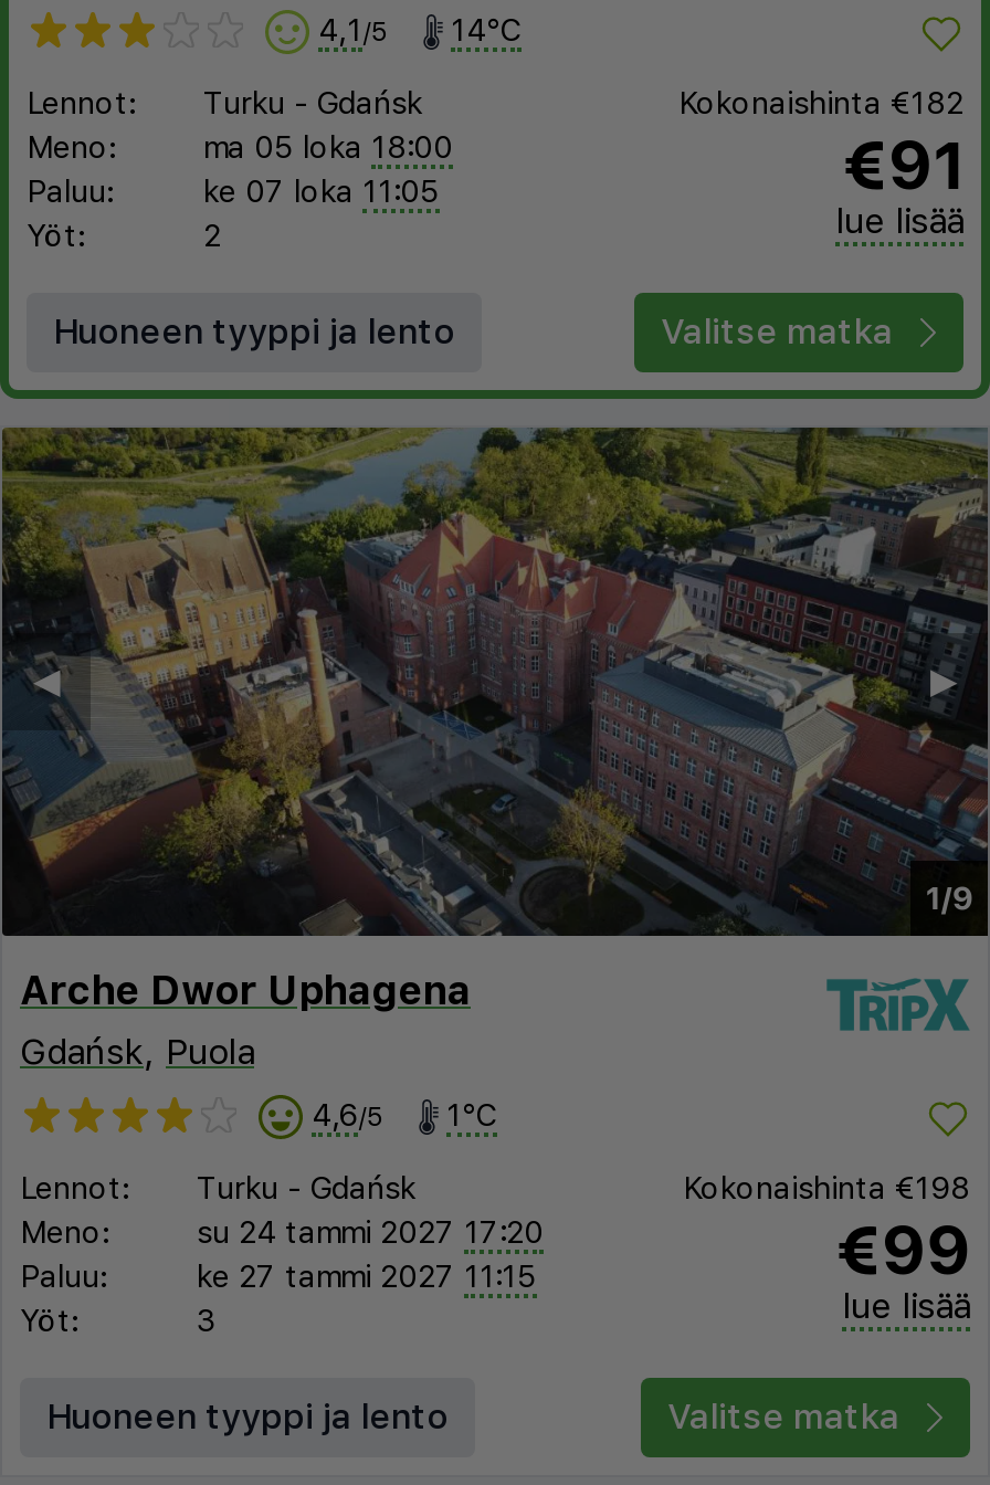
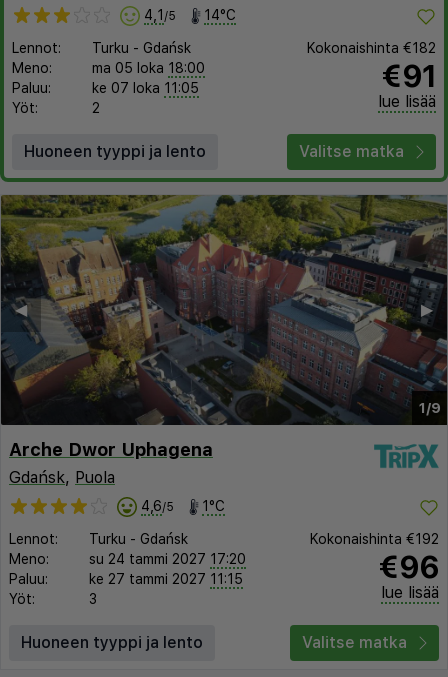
- Kokonaishinta €198
+ Kokonaishinta €192

- €99
+ €96
